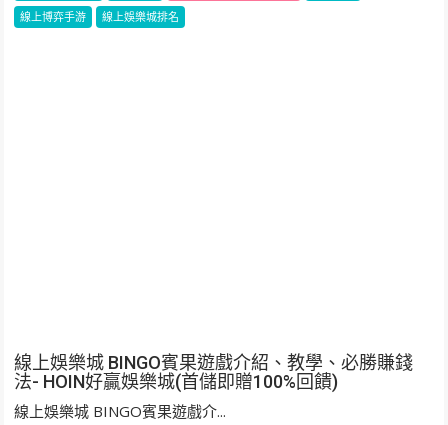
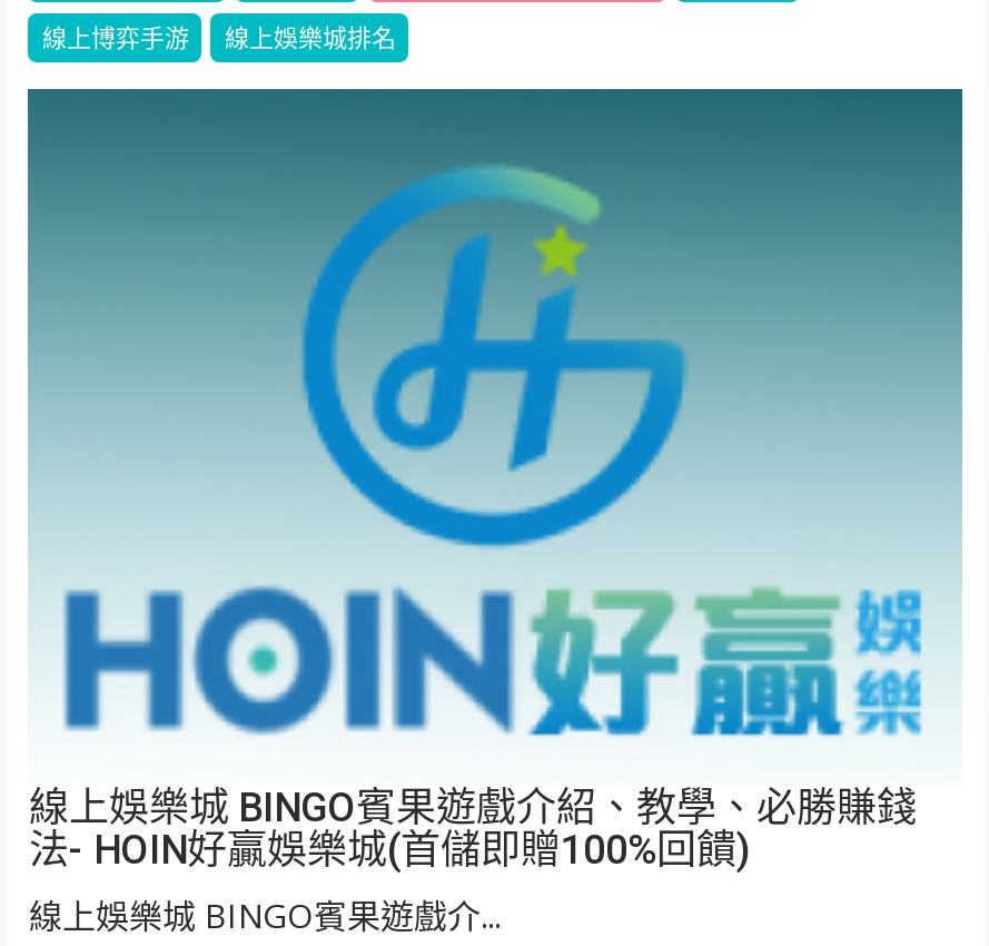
+ [image]
